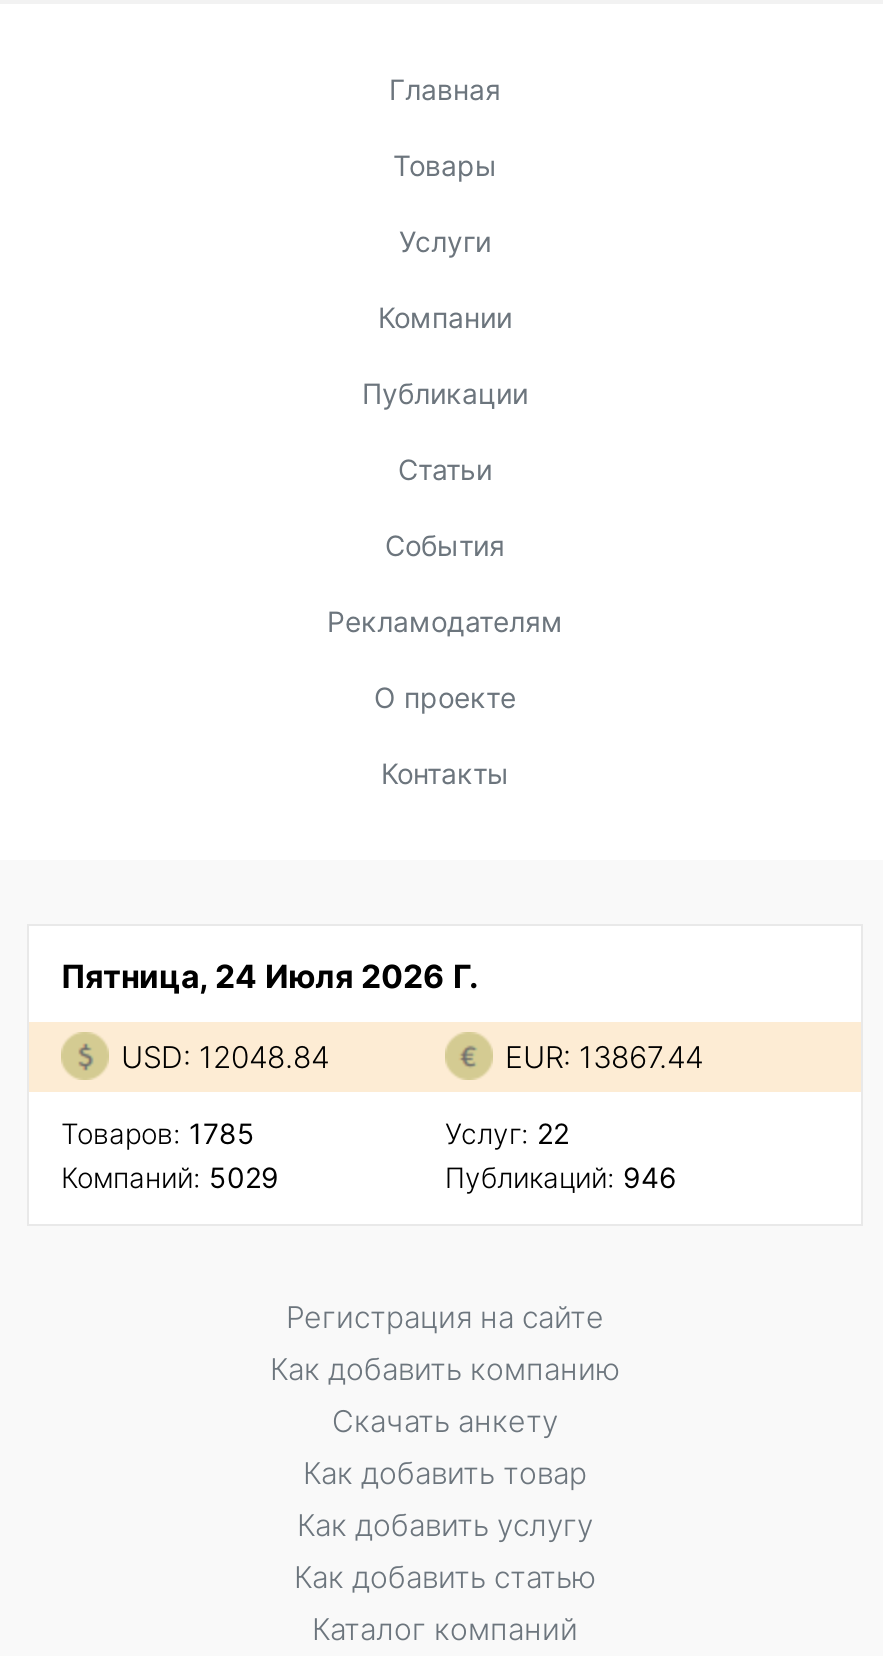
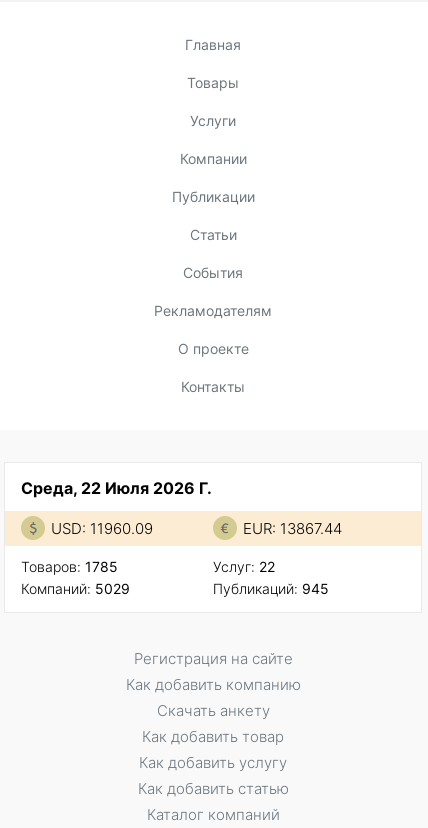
- Пятница, 24 Июля 2026 Г.
+ Среда, 22 Июля 2026 Г.

- USD: 12048.84
+ USD: 11960.09

- Публикаций: 946
+ Публикаций: 945
